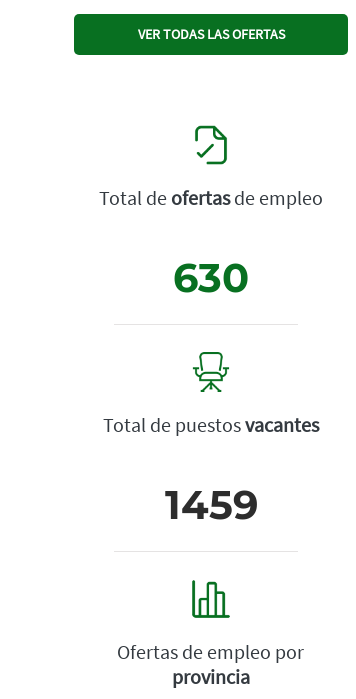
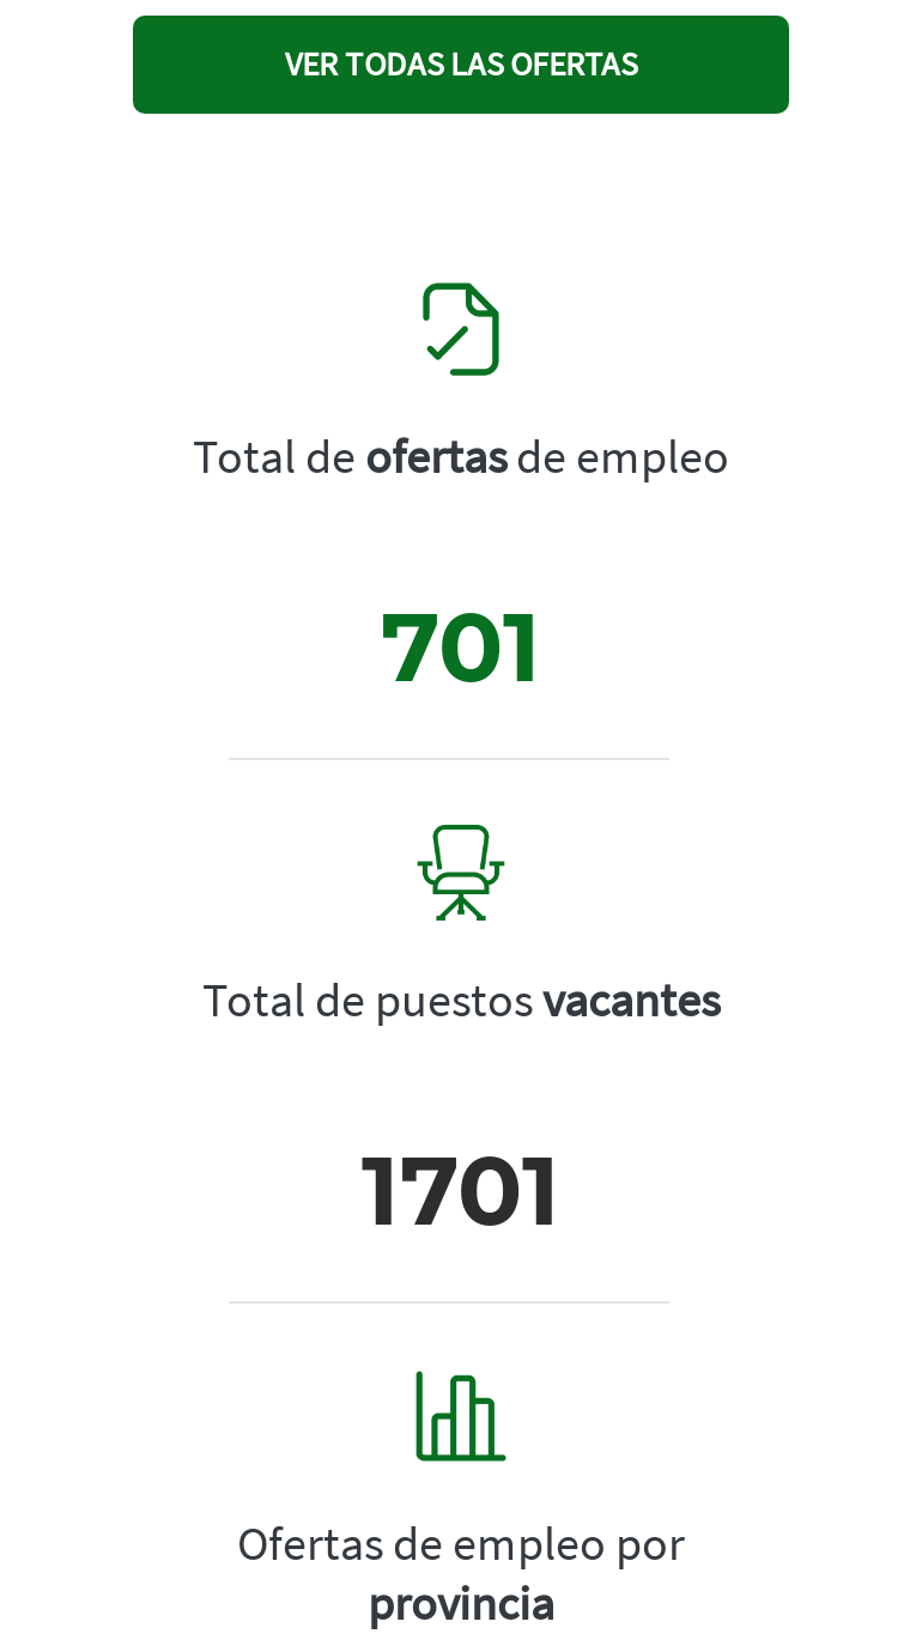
- 630
+ 701

- 1459
+ 1701
